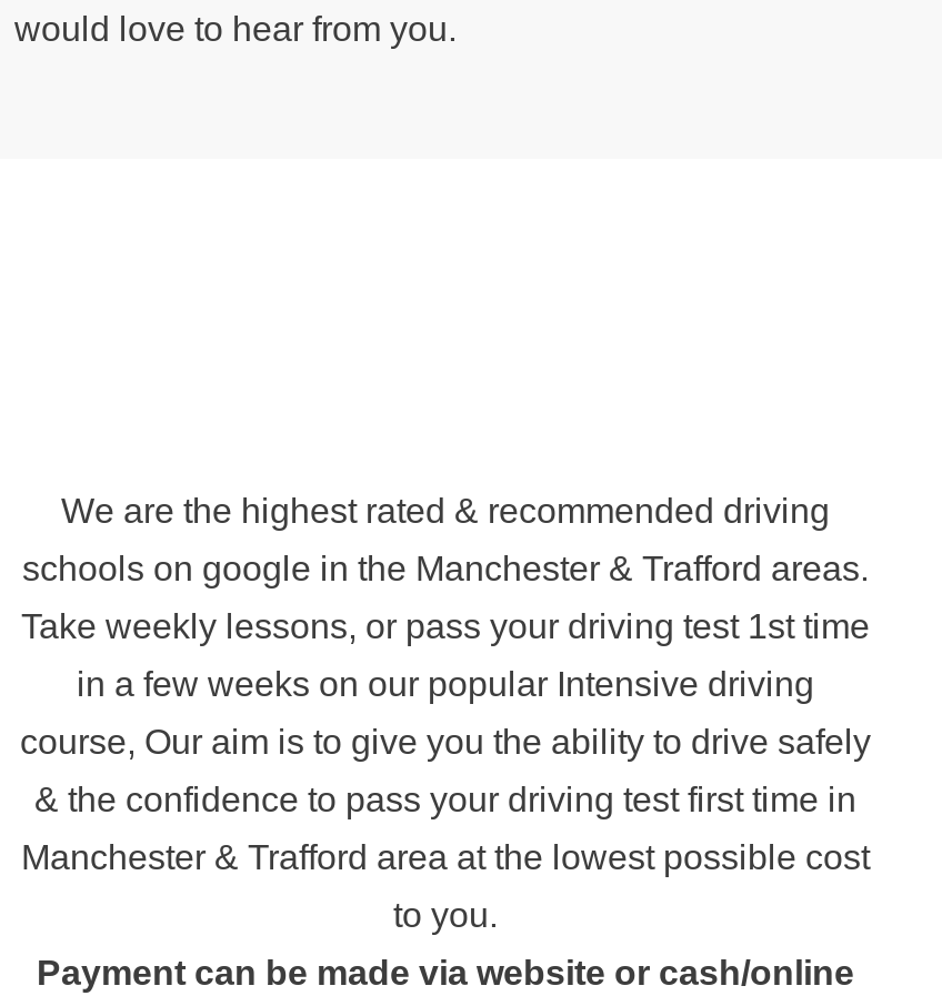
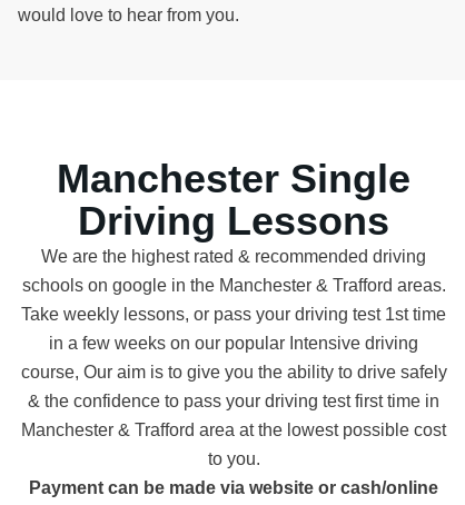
+ Manchester Single
+ Driving Lessons
